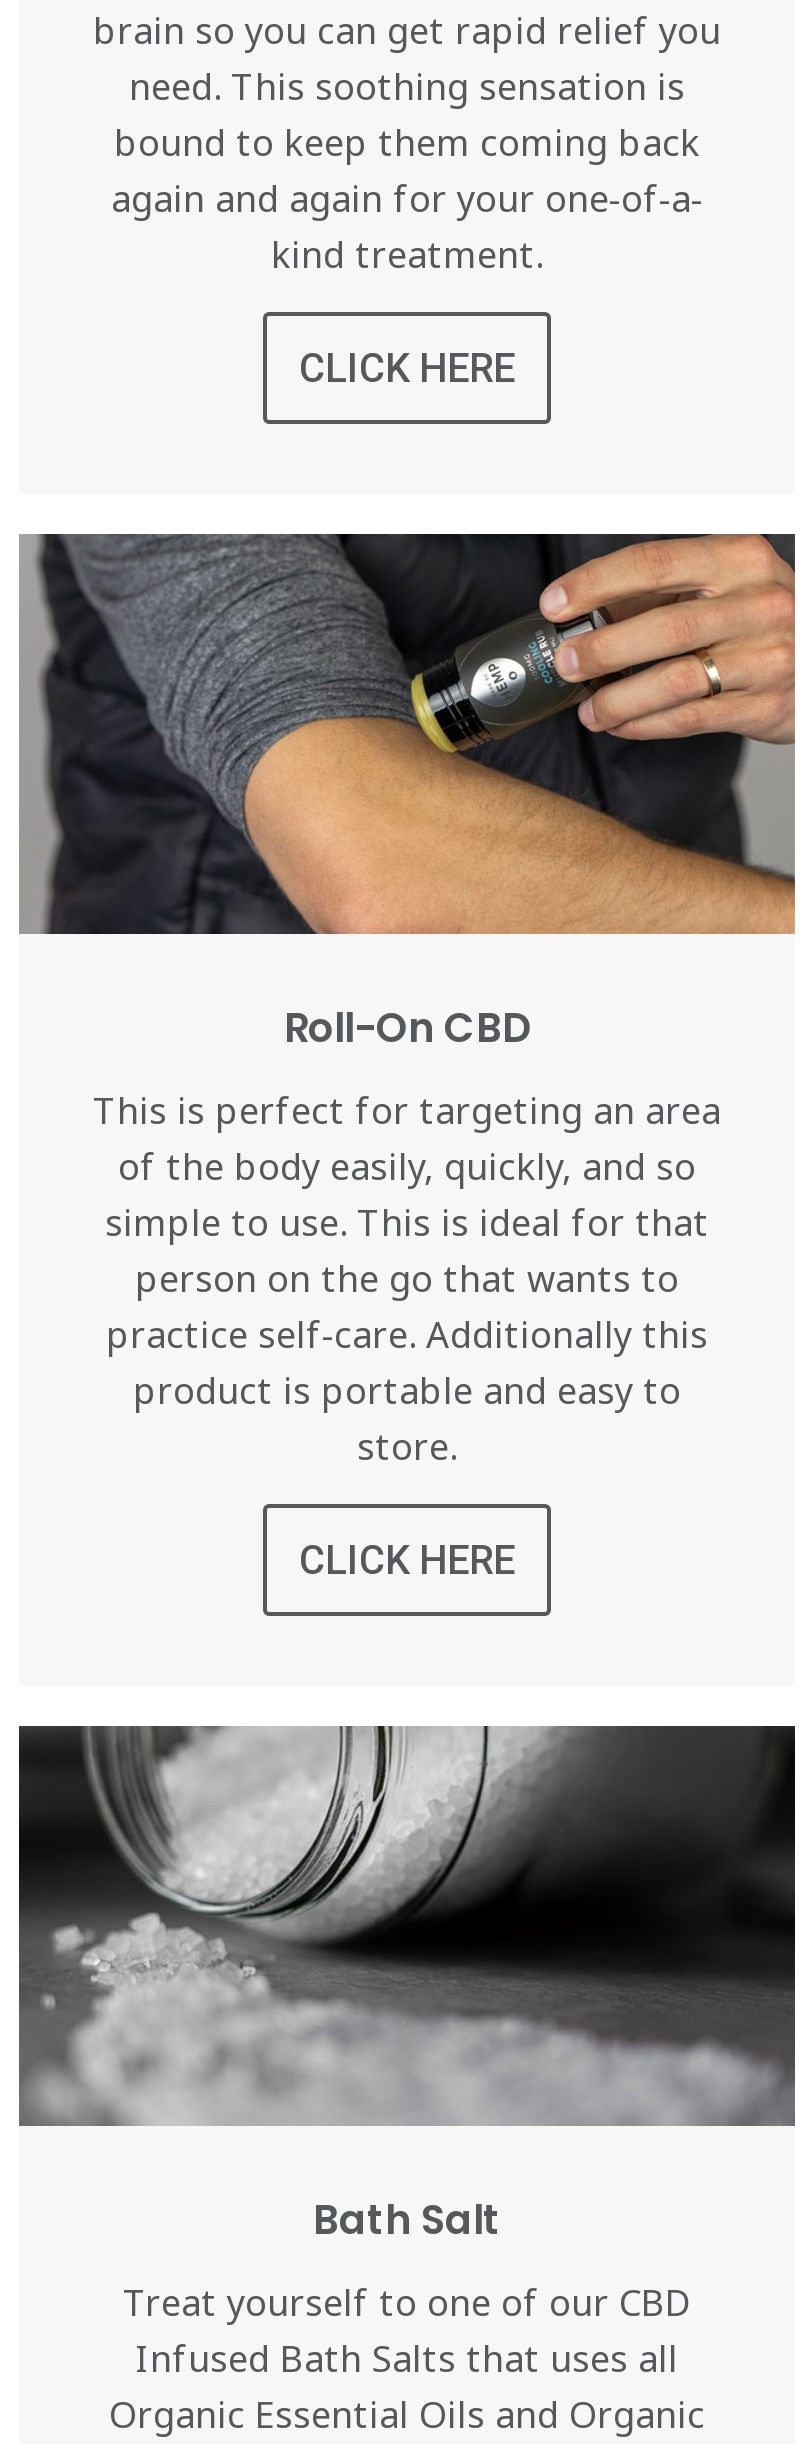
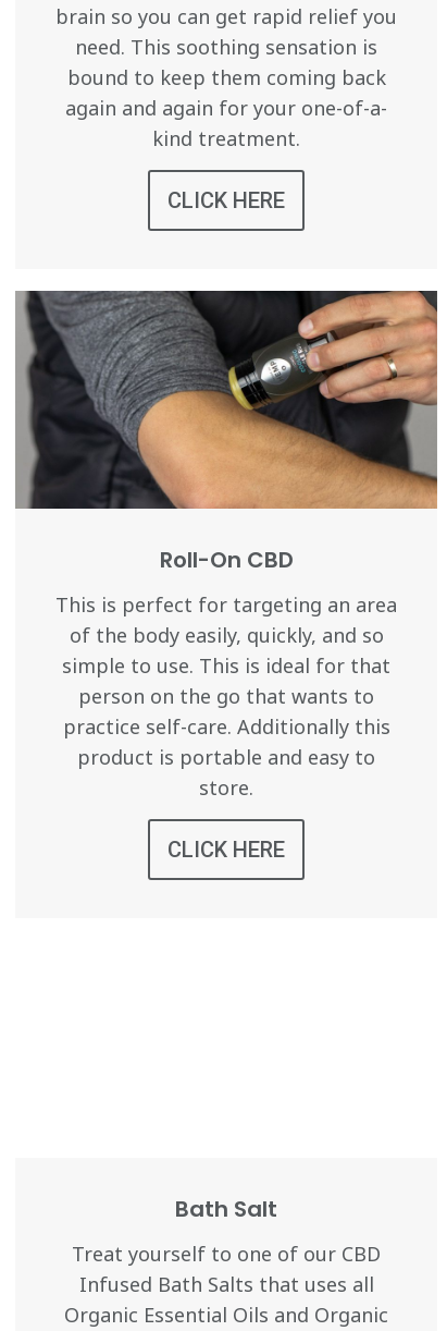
- [image]
